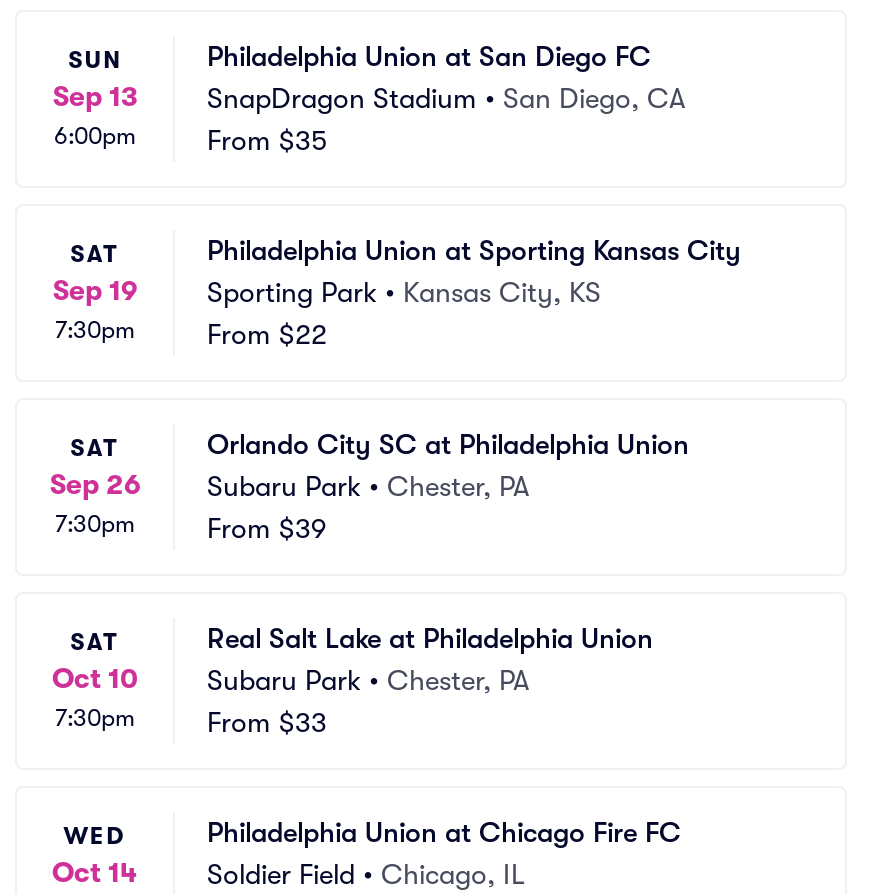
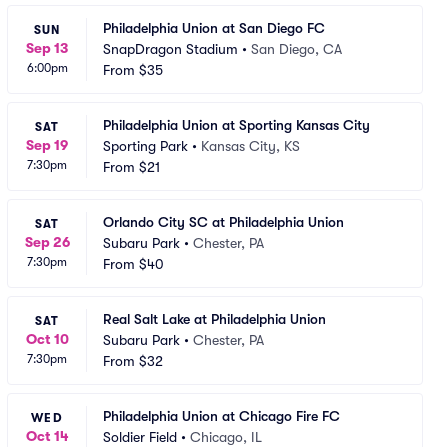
- From $22
+ From $21

- From $39
+ From $40

- From $33
+ From $32
